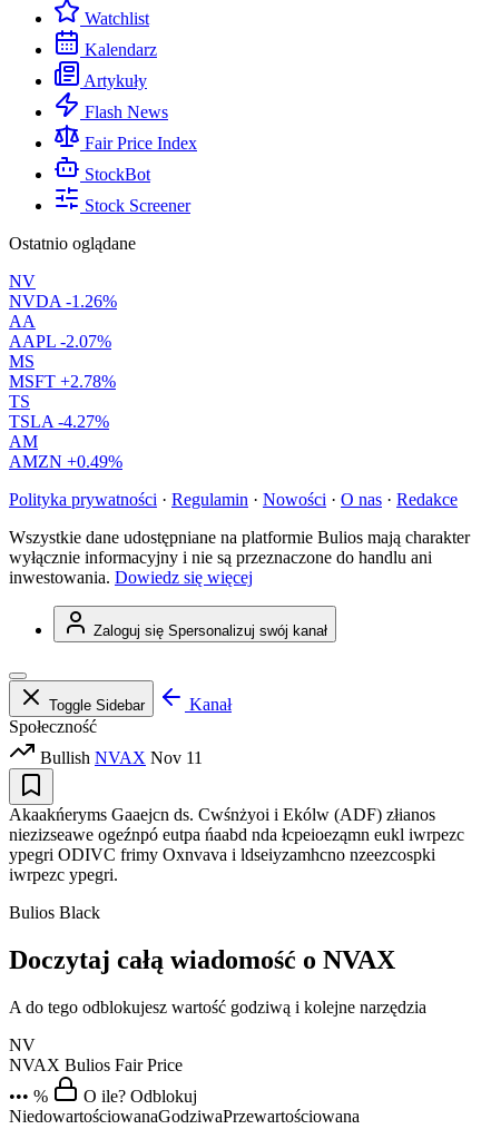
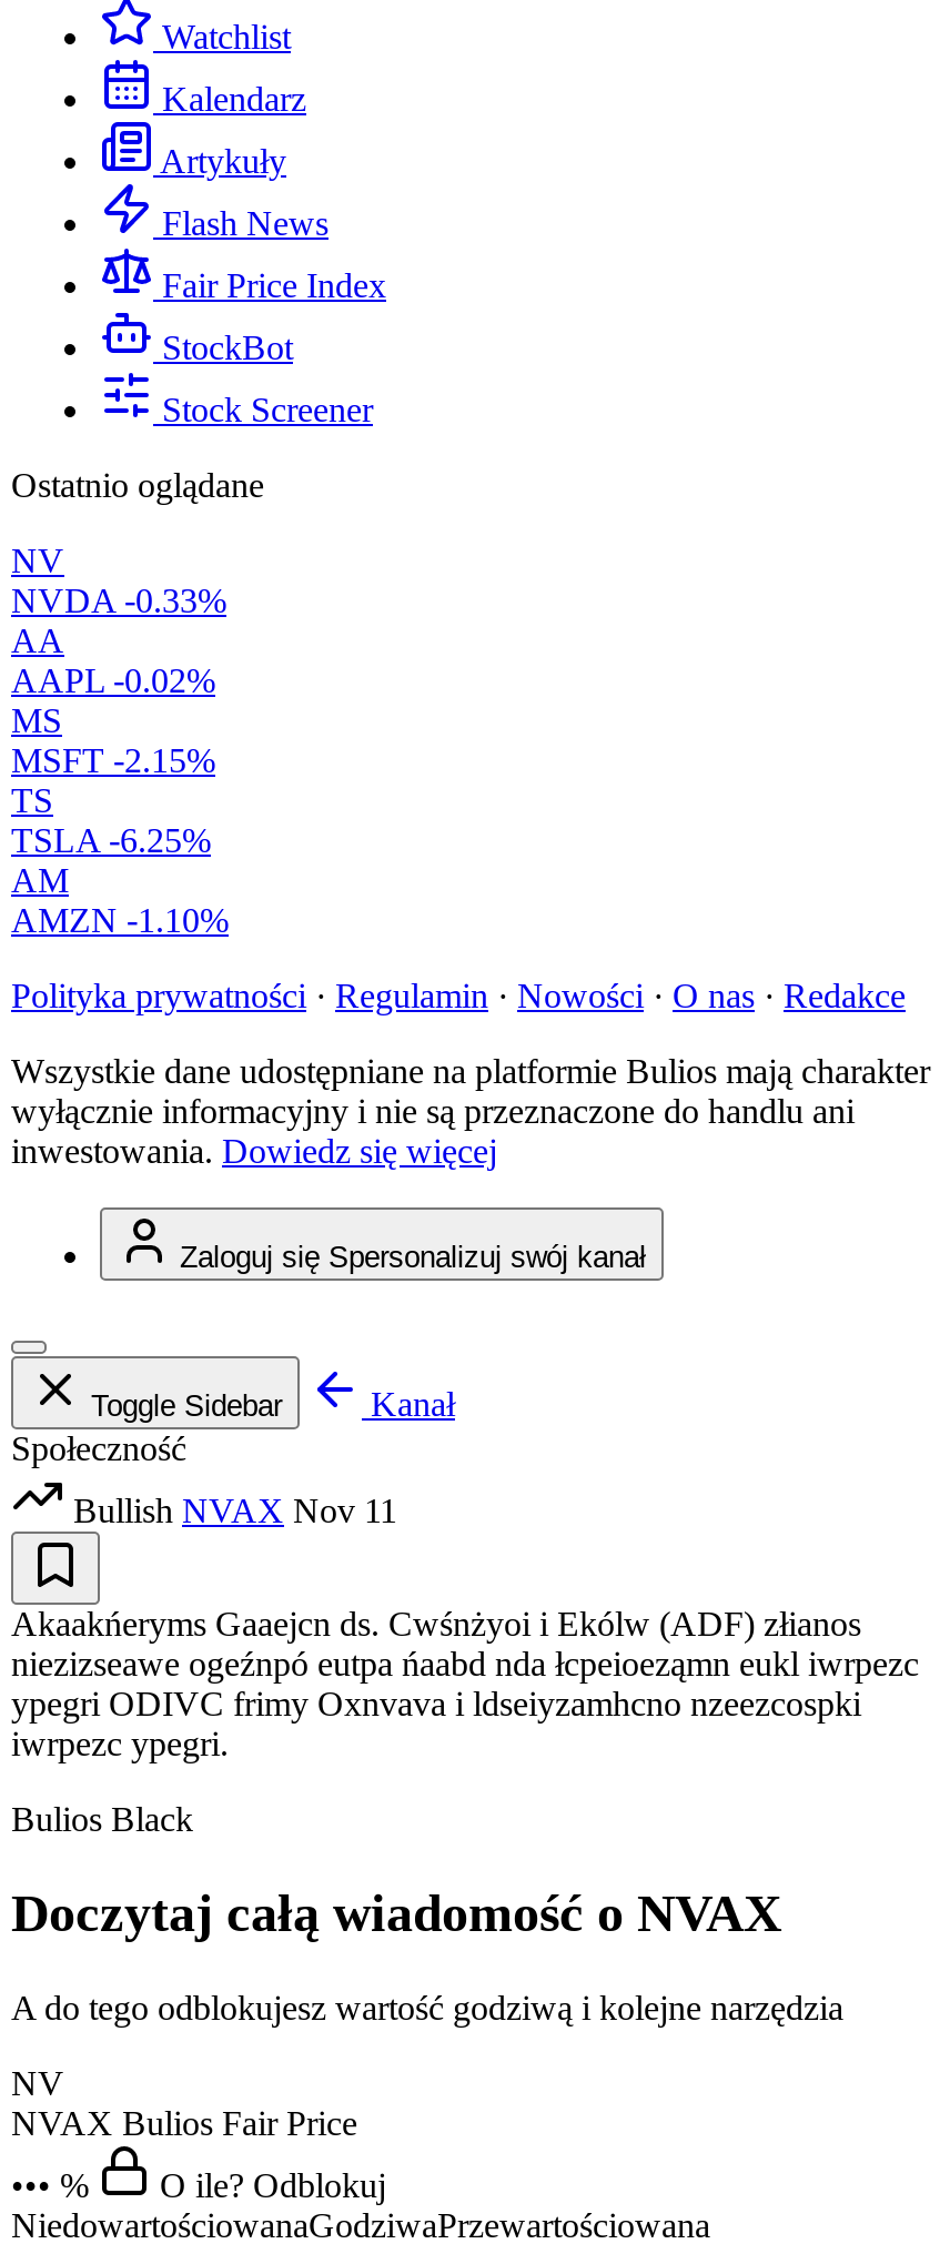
- NVDA -1.26%
+ NVDA -0.33%

- AAPL -2.07%
+ AAPL -0.02%

- MSFT +2.78%
+ MSFT -2.15%

- TSLA -4.27%
+ TSLA -6.25%

- AMZN +0.49%
+ AMZN -1.10%
